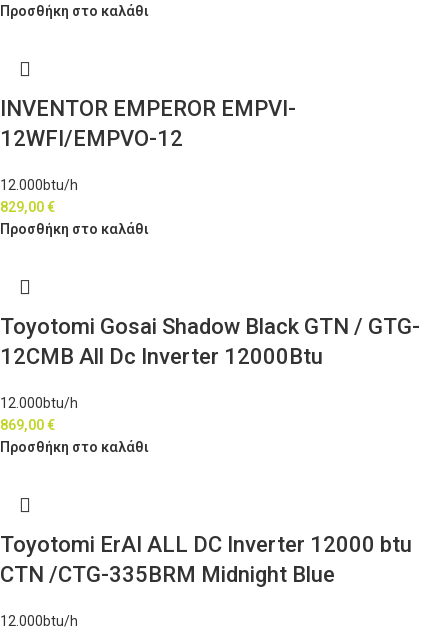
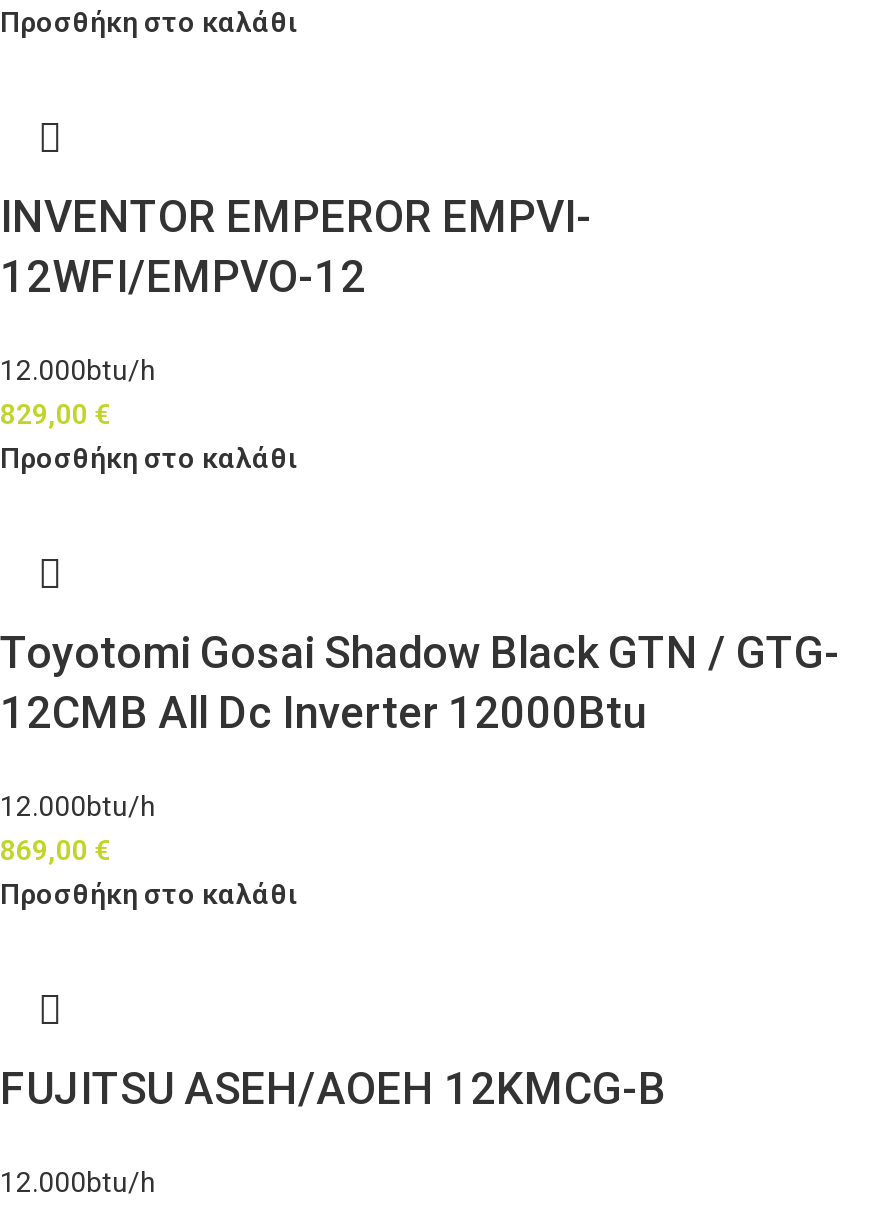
- Toyotomi ErAI ALL DC Inverter 12000 btu
- CTN /CTG-335BRM Midnight Blue
+ FUJITSU ASEH/AOEH 12KMCG-B
